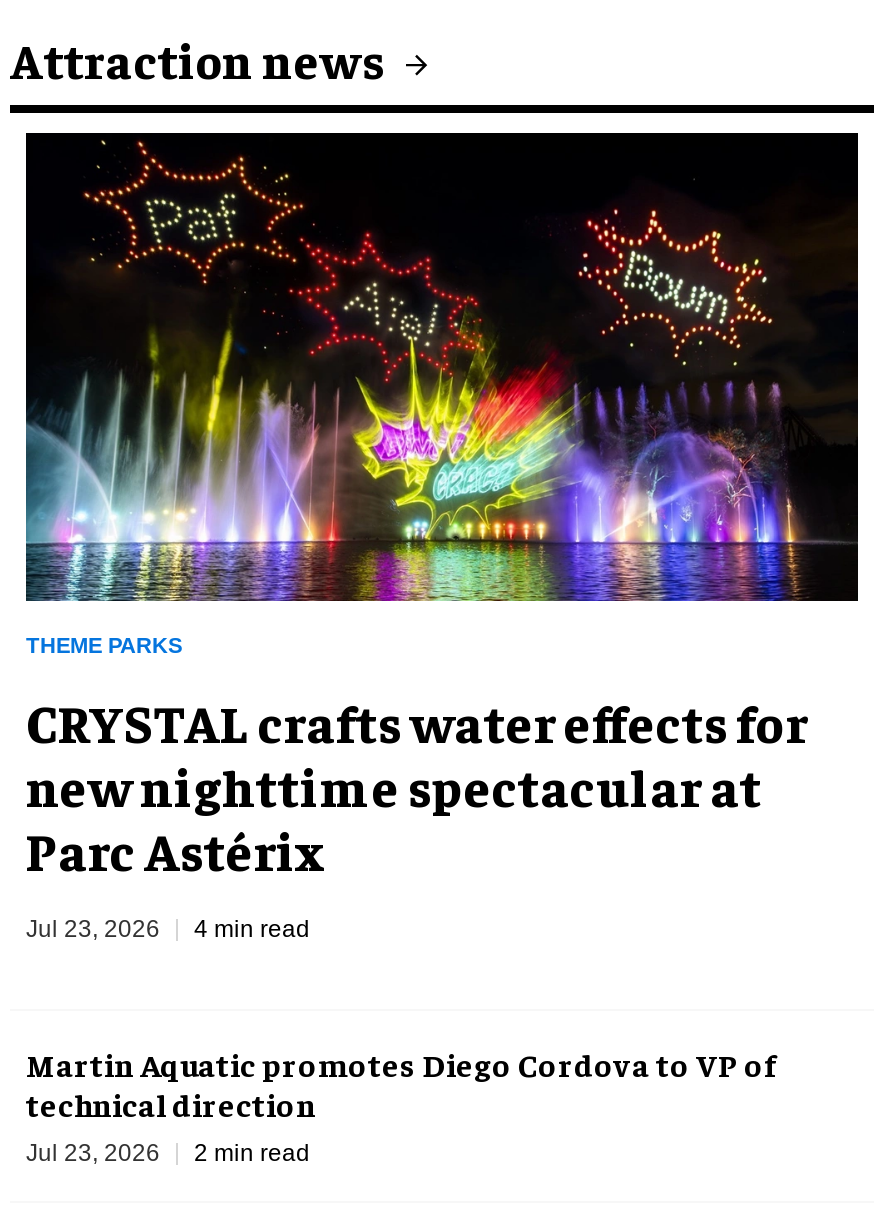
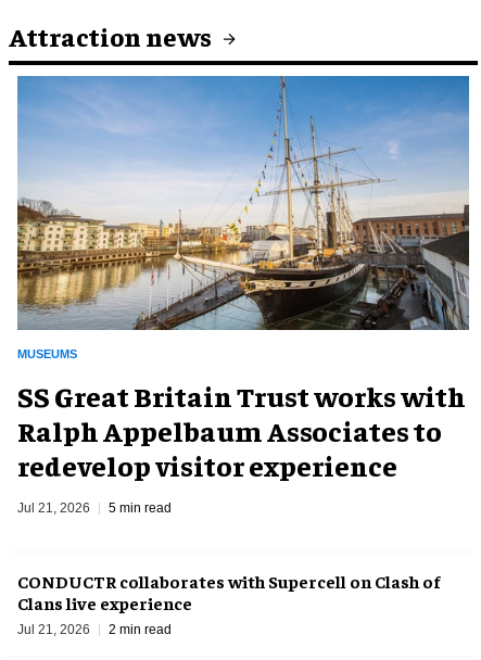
- [image]
- THEME PARKS
+ [image]
+ MUSEUMS

- CRYSTAL crafts water effects for
- new nighttime spectacular at
- Parc Astérix
+ SS Great Britain Trust works with
+ Ralph Appelbaum Associates to
+ redevelop visitor experience

- Jul 23, 2026
- 4 min read
+ Jul 21, 2026
+ 5 min read

- Martin Aquatic promotes Diego Cordova to VP of
- technical direction
- Jul 23, 2026
+ CONDUCTR collaborates with Supercell on Clash of
+ Clans live experience
+ Jul 21, 2026
